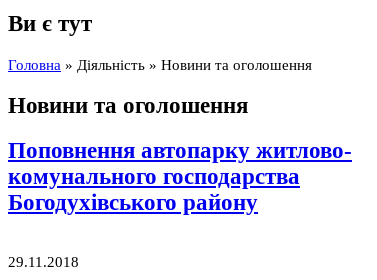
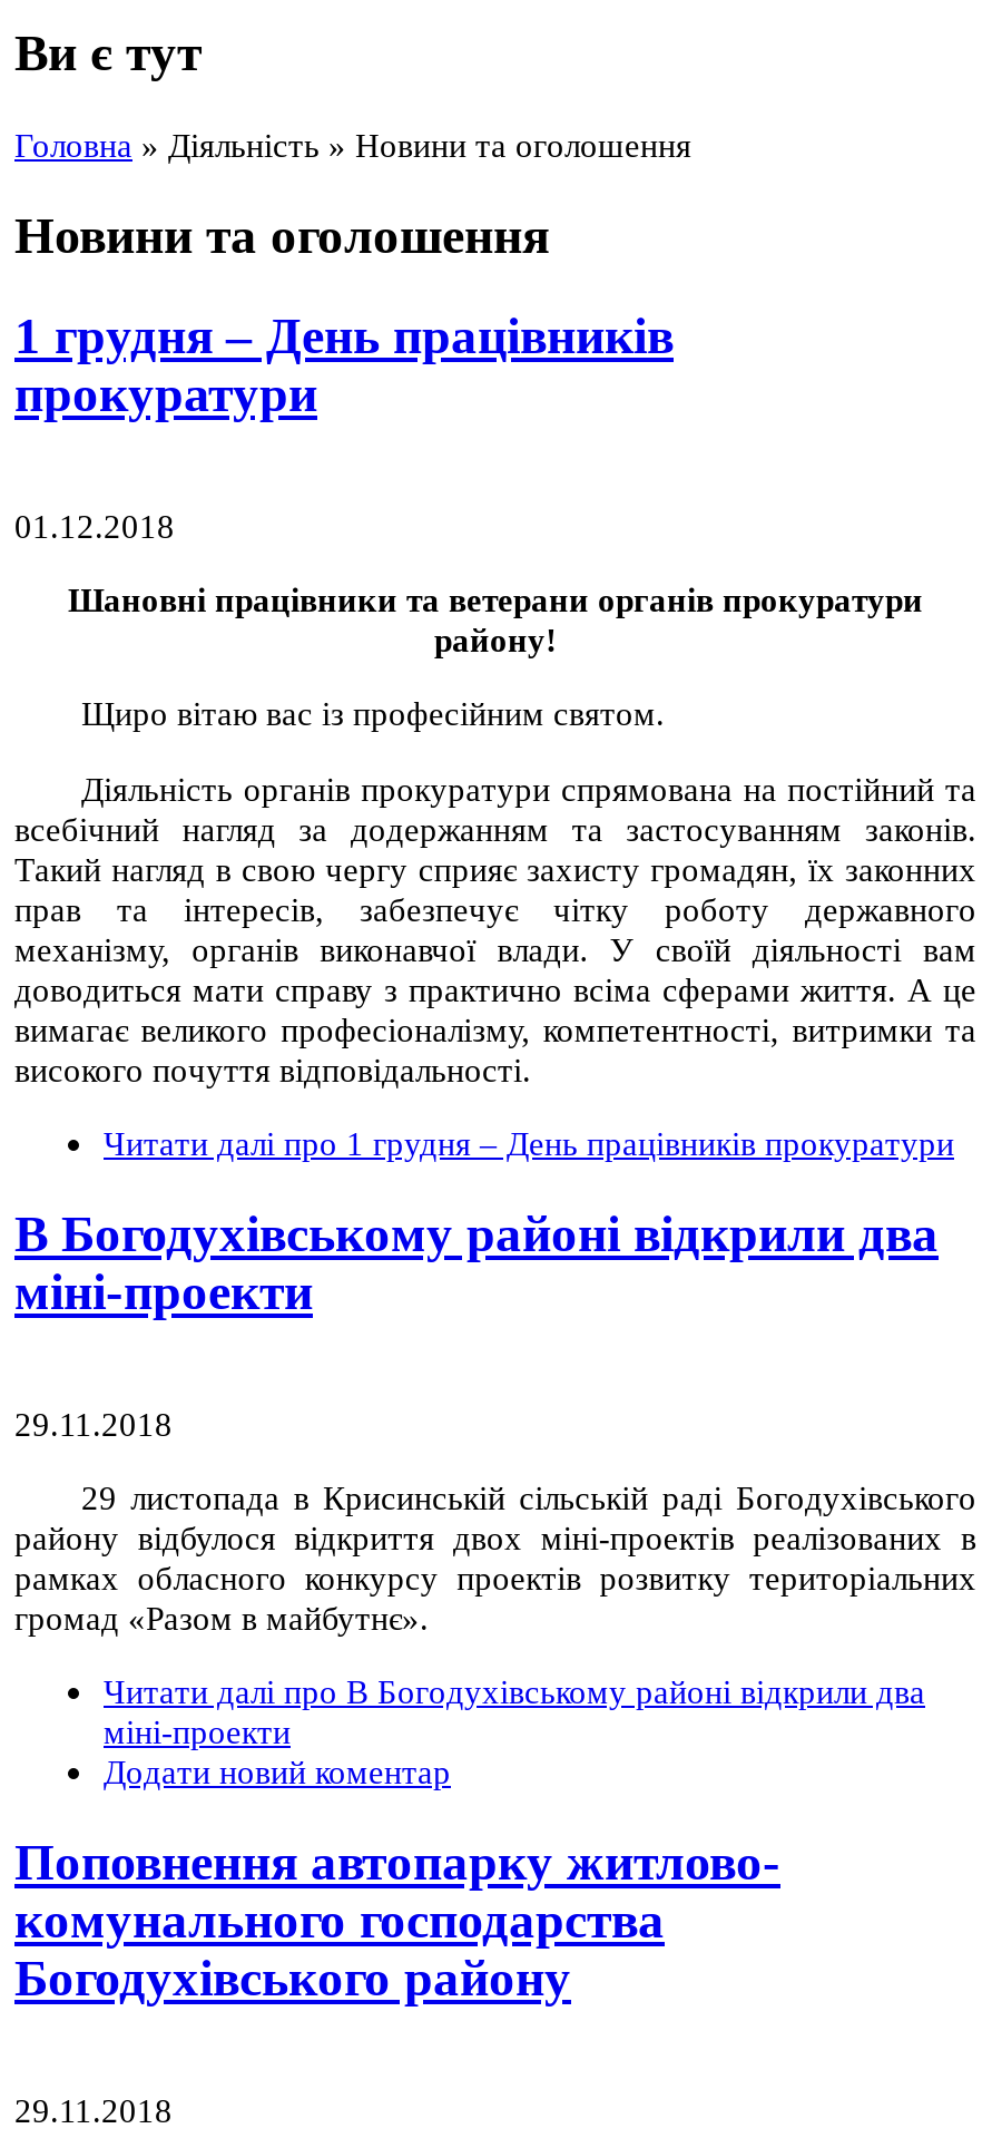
+ 1 грудня – День працівників
+ прокуратури
+ 01.12.2018
+ Шановні працівники та ветерани органів прокуратури
+ району!
+ Щиро вітаю вас із професійним святом.
+ Діяльність органів прокуратури спрямована на постійний та
+ всебічний нагляд за додержанням та застосуванням законів.
+ Такий нагляд в свою чергу сприяє захисту громадян, їх законних
+ прав та інтересів, забезпечує чітку роботу державного
+ механізму, органів виконавчої влади. У своїй діяльності вам
+ доводиться мати справу з практично всіма сферами життя. А це
+ вимагає великого професіоналізму, компетентності, витримки та
+ високого почуття відповідальності.
+ Читати далі про 1 грудня – День працівників прокуратури
+ В Богодухівському районі відкрили два
+ міні-проекти
+ 29.11.2018
+ 29 листопада в Крисинській сільській раді Богодухівського
+ району відбулося відкриття двох міні-проектів реалізованих в
+ рамках обласного конкурсу проектів розвитку територіальних
+ громад «Разом в майбутнє».
+ Читати далі про В Богодухівському районі відкрили два
+ міні-проекти
+ Додати новий коментар
